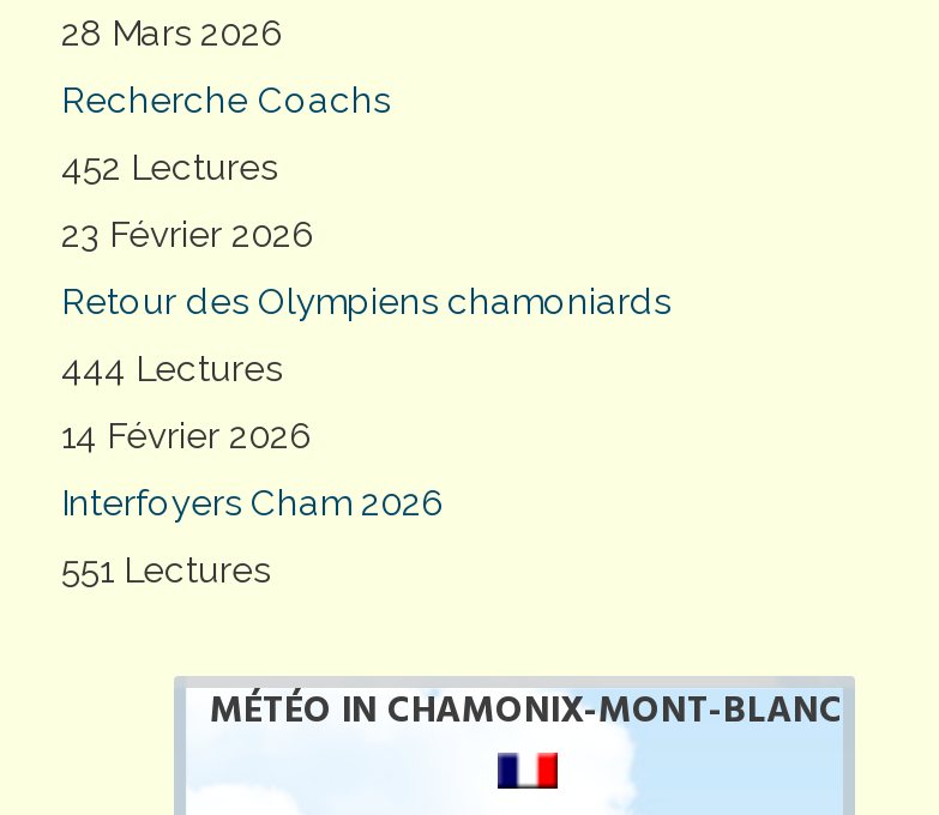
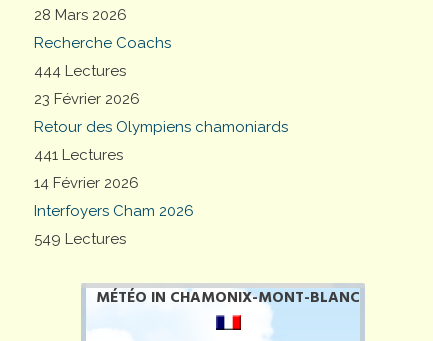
- 452 Lectures
+ 444 Lectures

- 444 Lectures
+ 441 Lectures

- 551 Lectures
+ 549 Lectures
